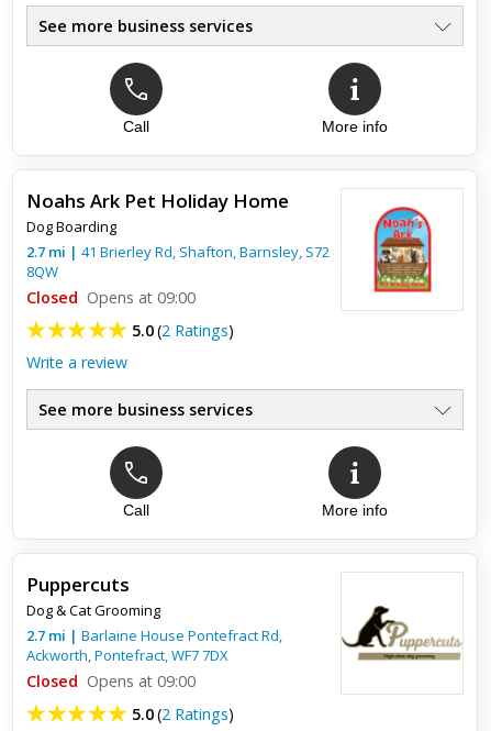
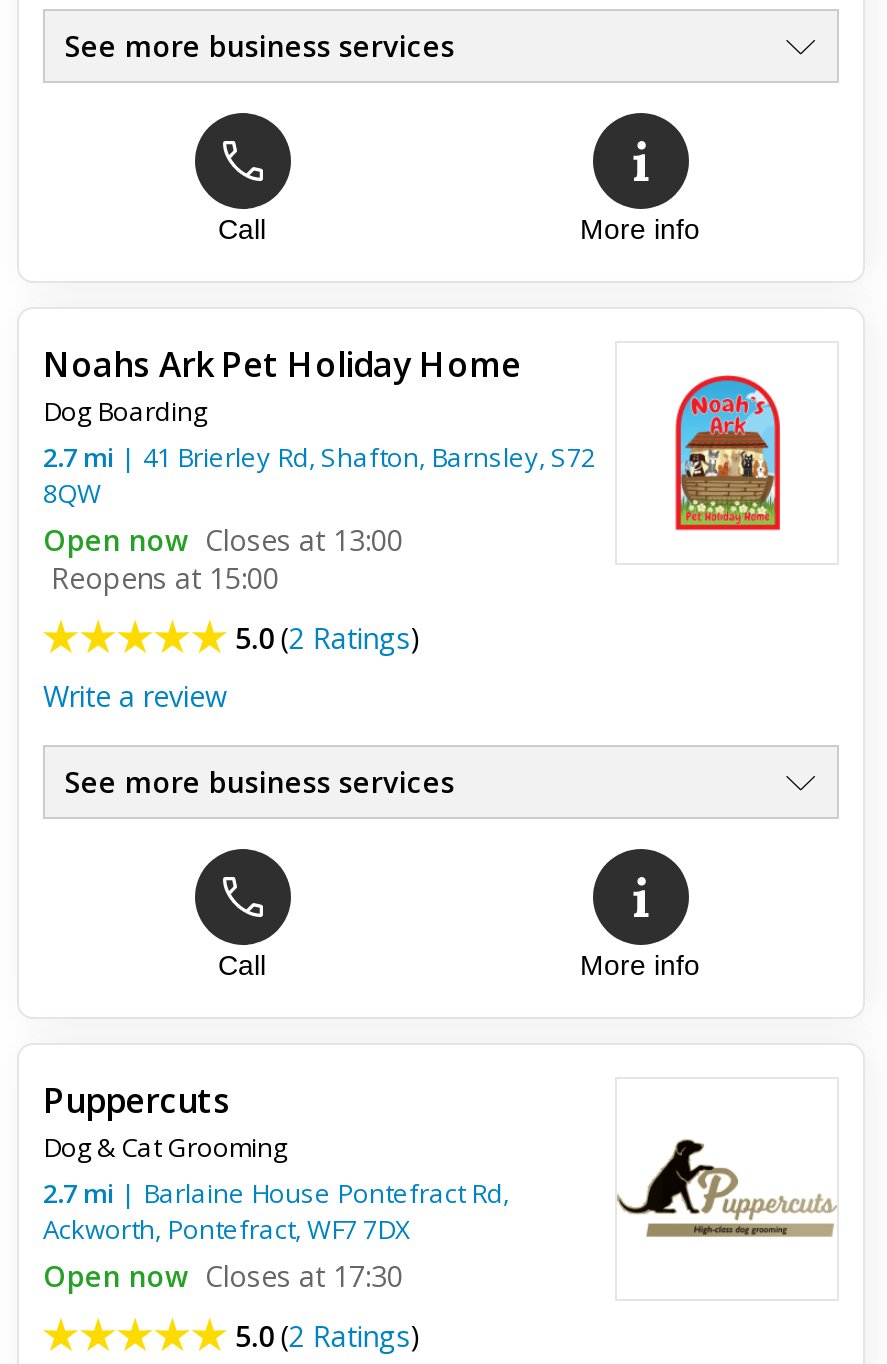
- Closed Opens at 09:00
+ Open now Closes at 13:00
+ Reopens at 15:00

- Closed Opens at 09:00
+ Open now Closes at 17:30
